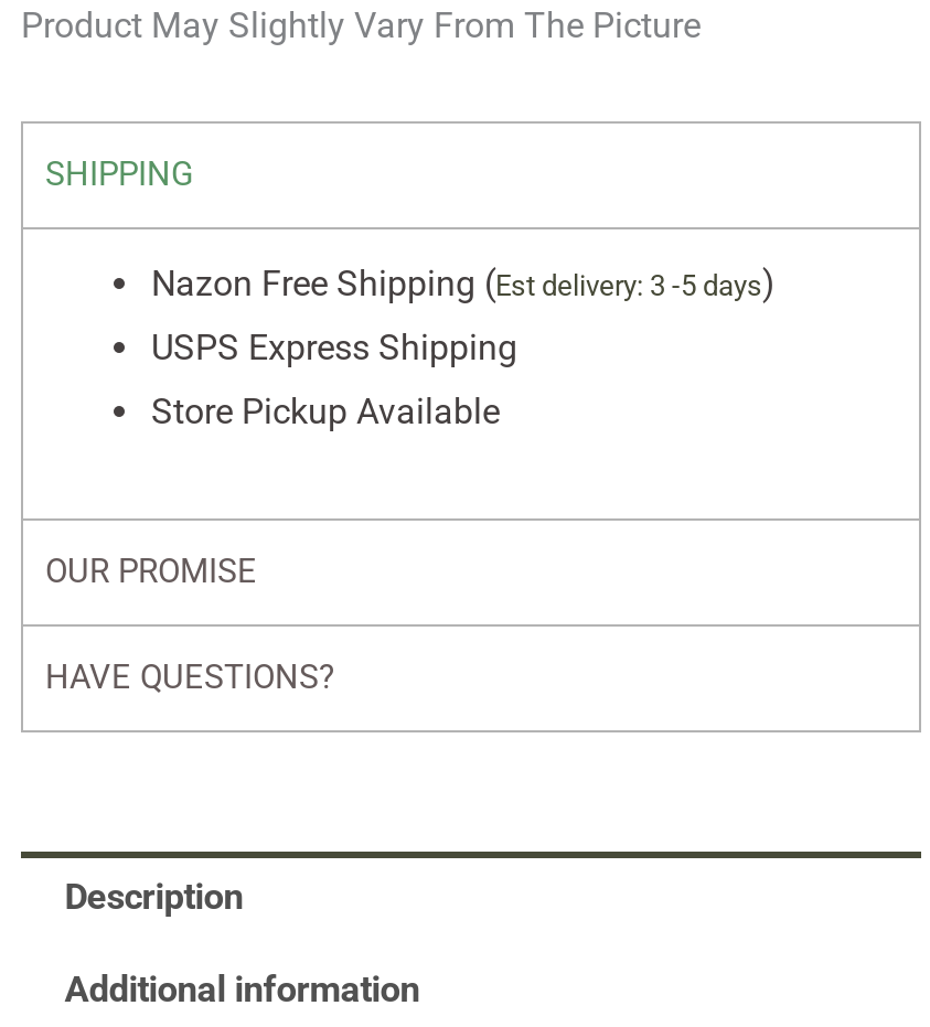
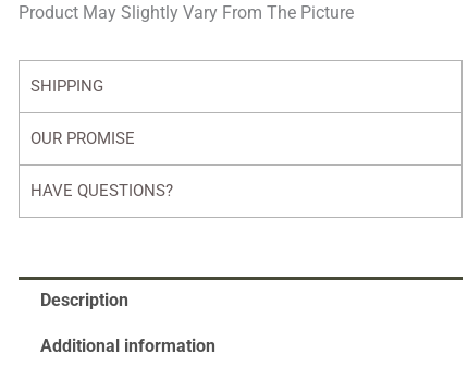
- Nazon Free Shipping (Est delivery: 3 -5 days)
- USPS Express Shipping
- Store Pickup Available
